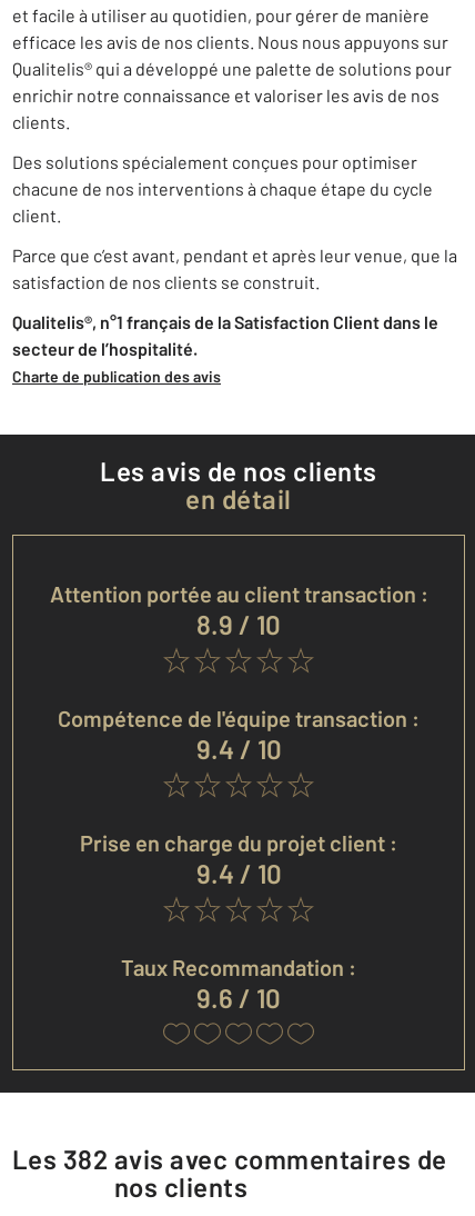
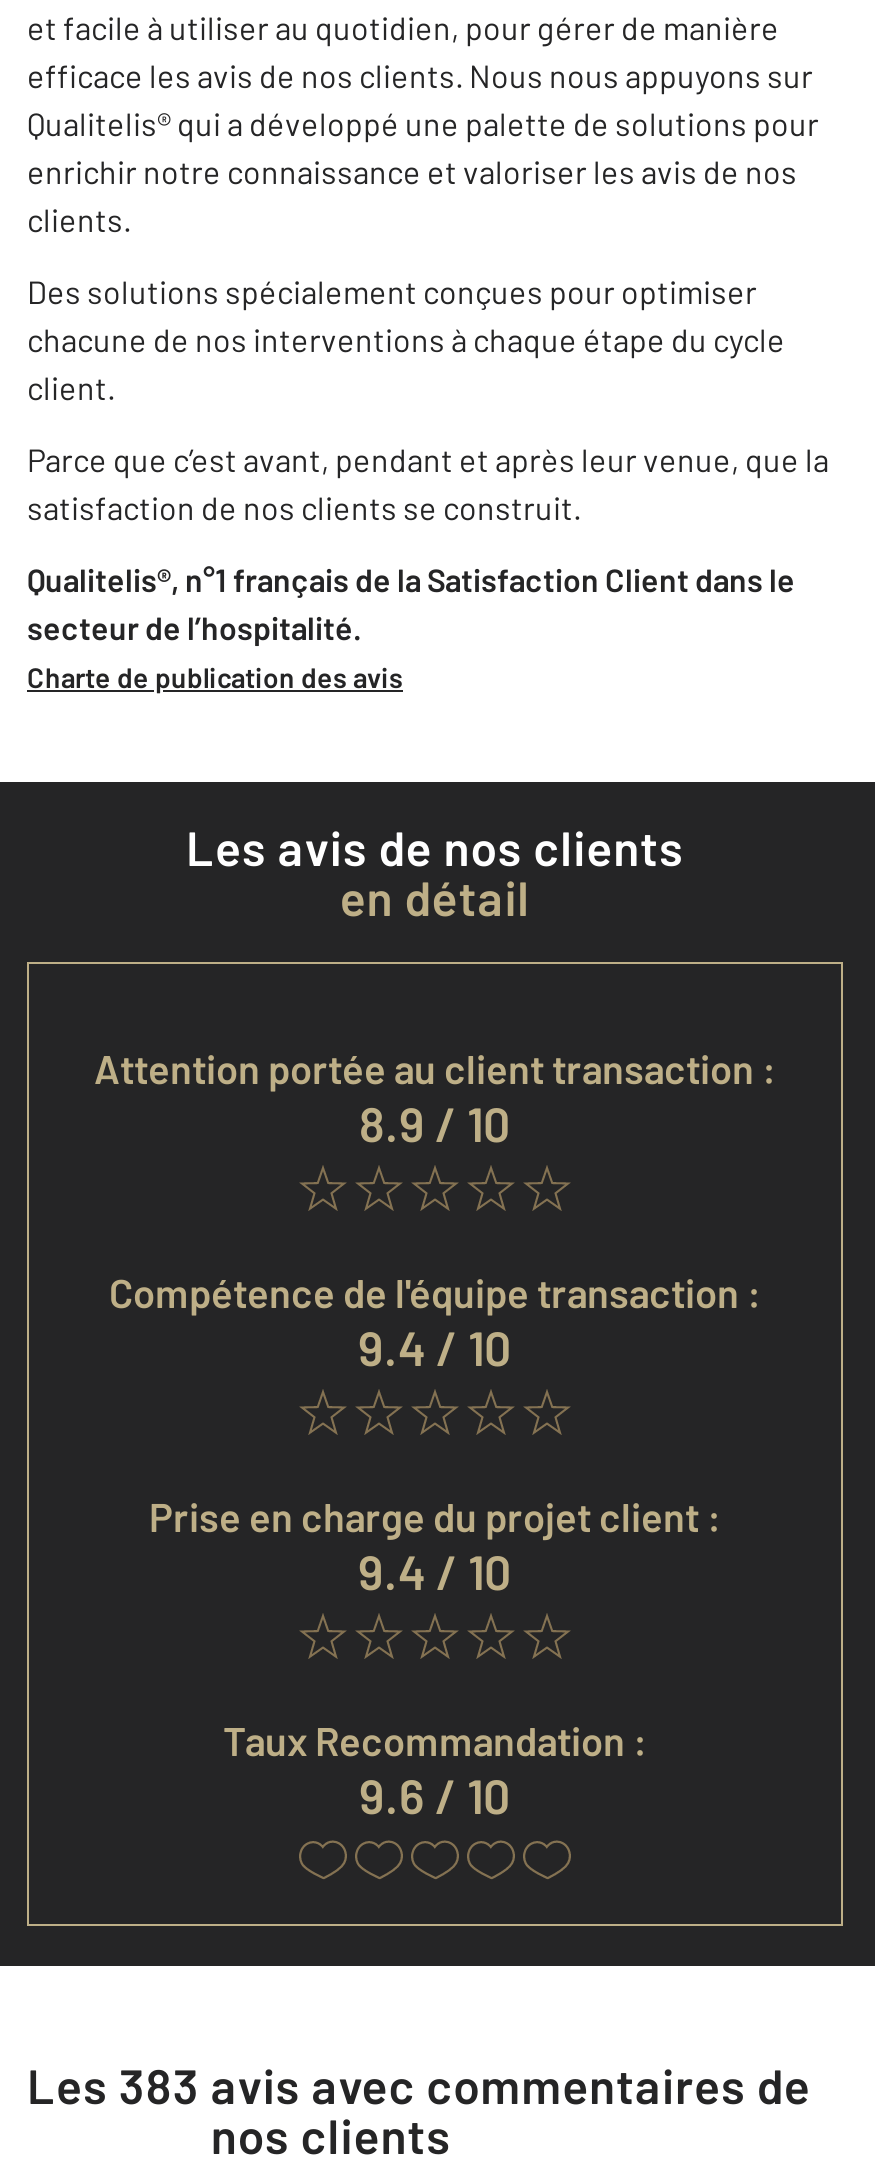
- Les 382 avis avec commentaires de
+ Les 383 avis avec commentaires de
